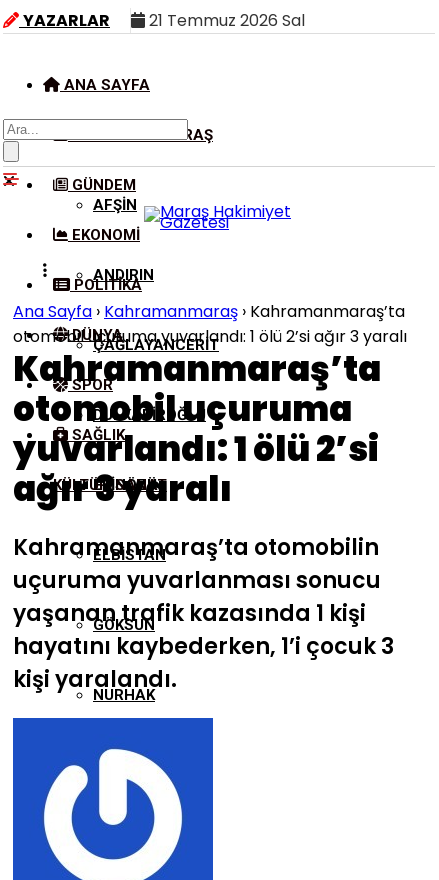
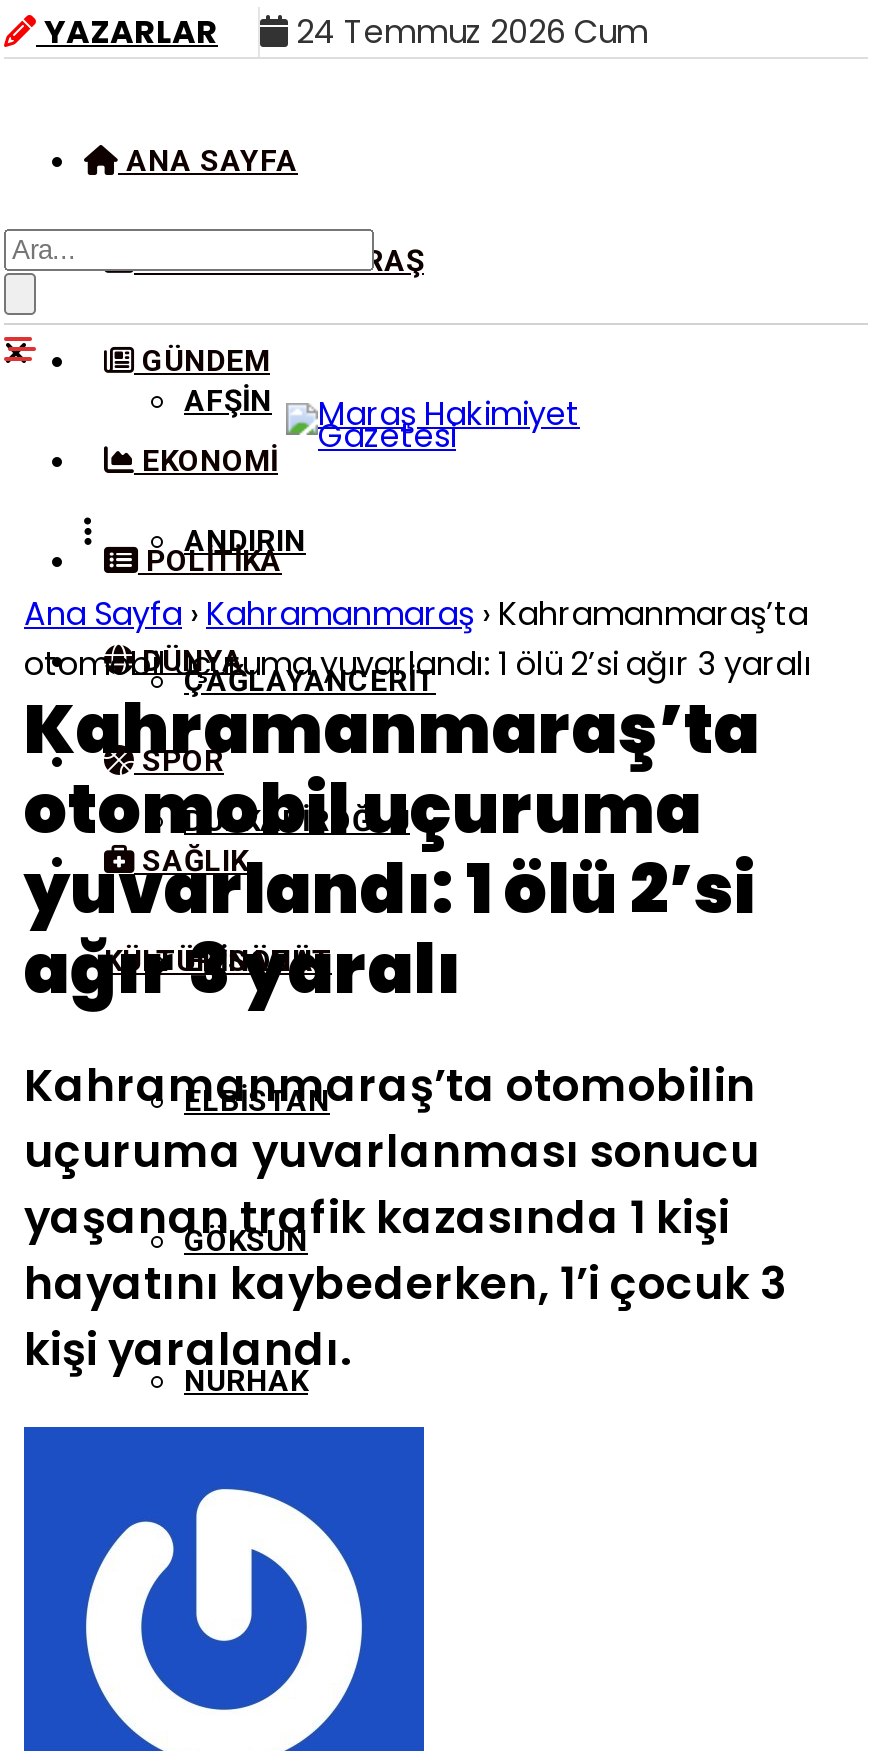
- YAZARLAR 21 Temmuz 2026 Sal
+ YAZARLAR 24 Temmuz 2026 Cum
